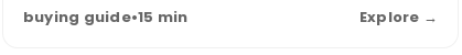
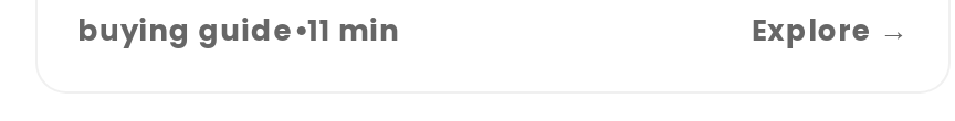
- buying guide•15 min
+ buying guide•11 min
